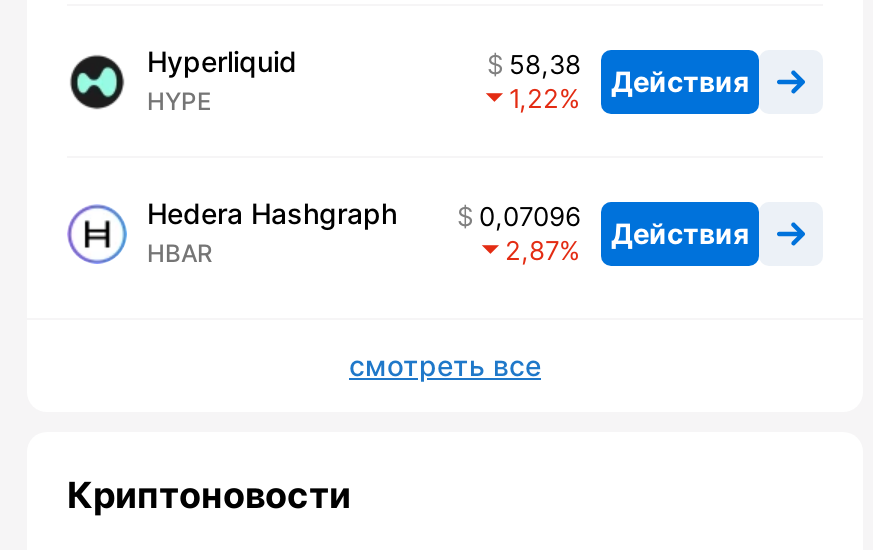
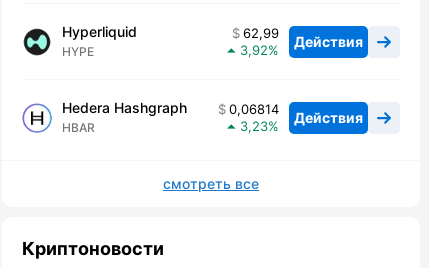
- 58,38 Действия
+ 62,99 Действия

- 1,22
+ 3,92

- 0,07096 Действия
+ 0,06814 Действия

- 2,87
+ 3,23
